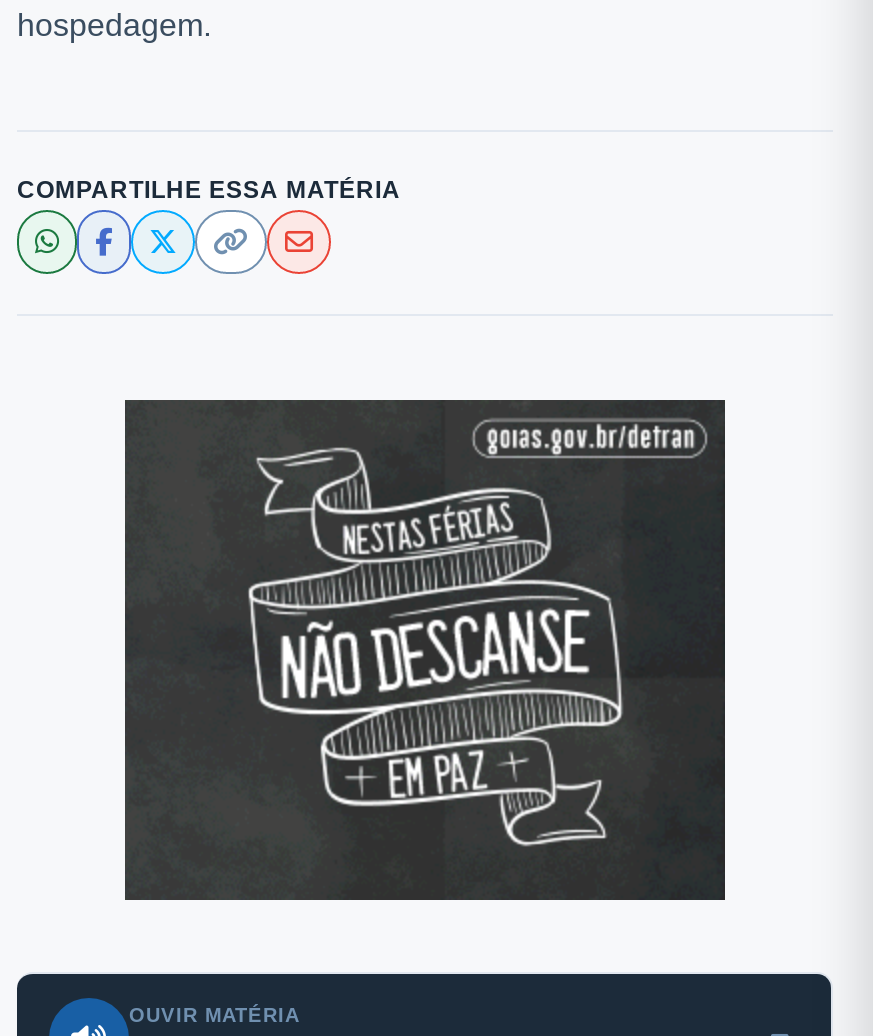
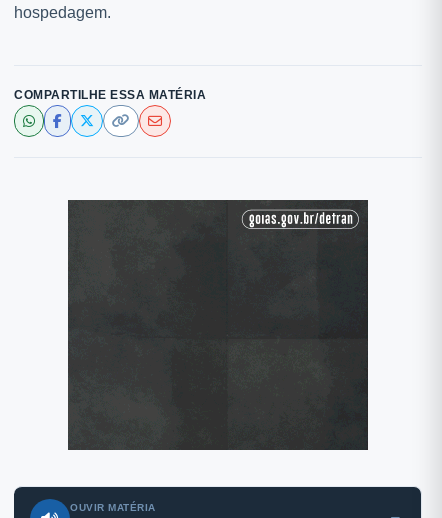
- [image]
